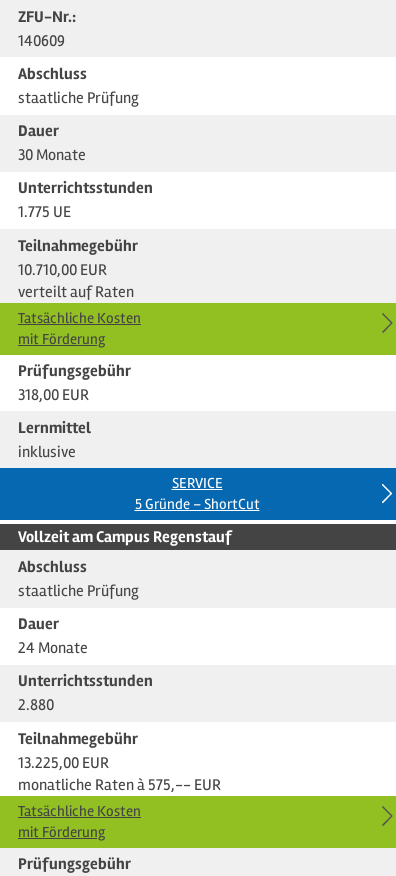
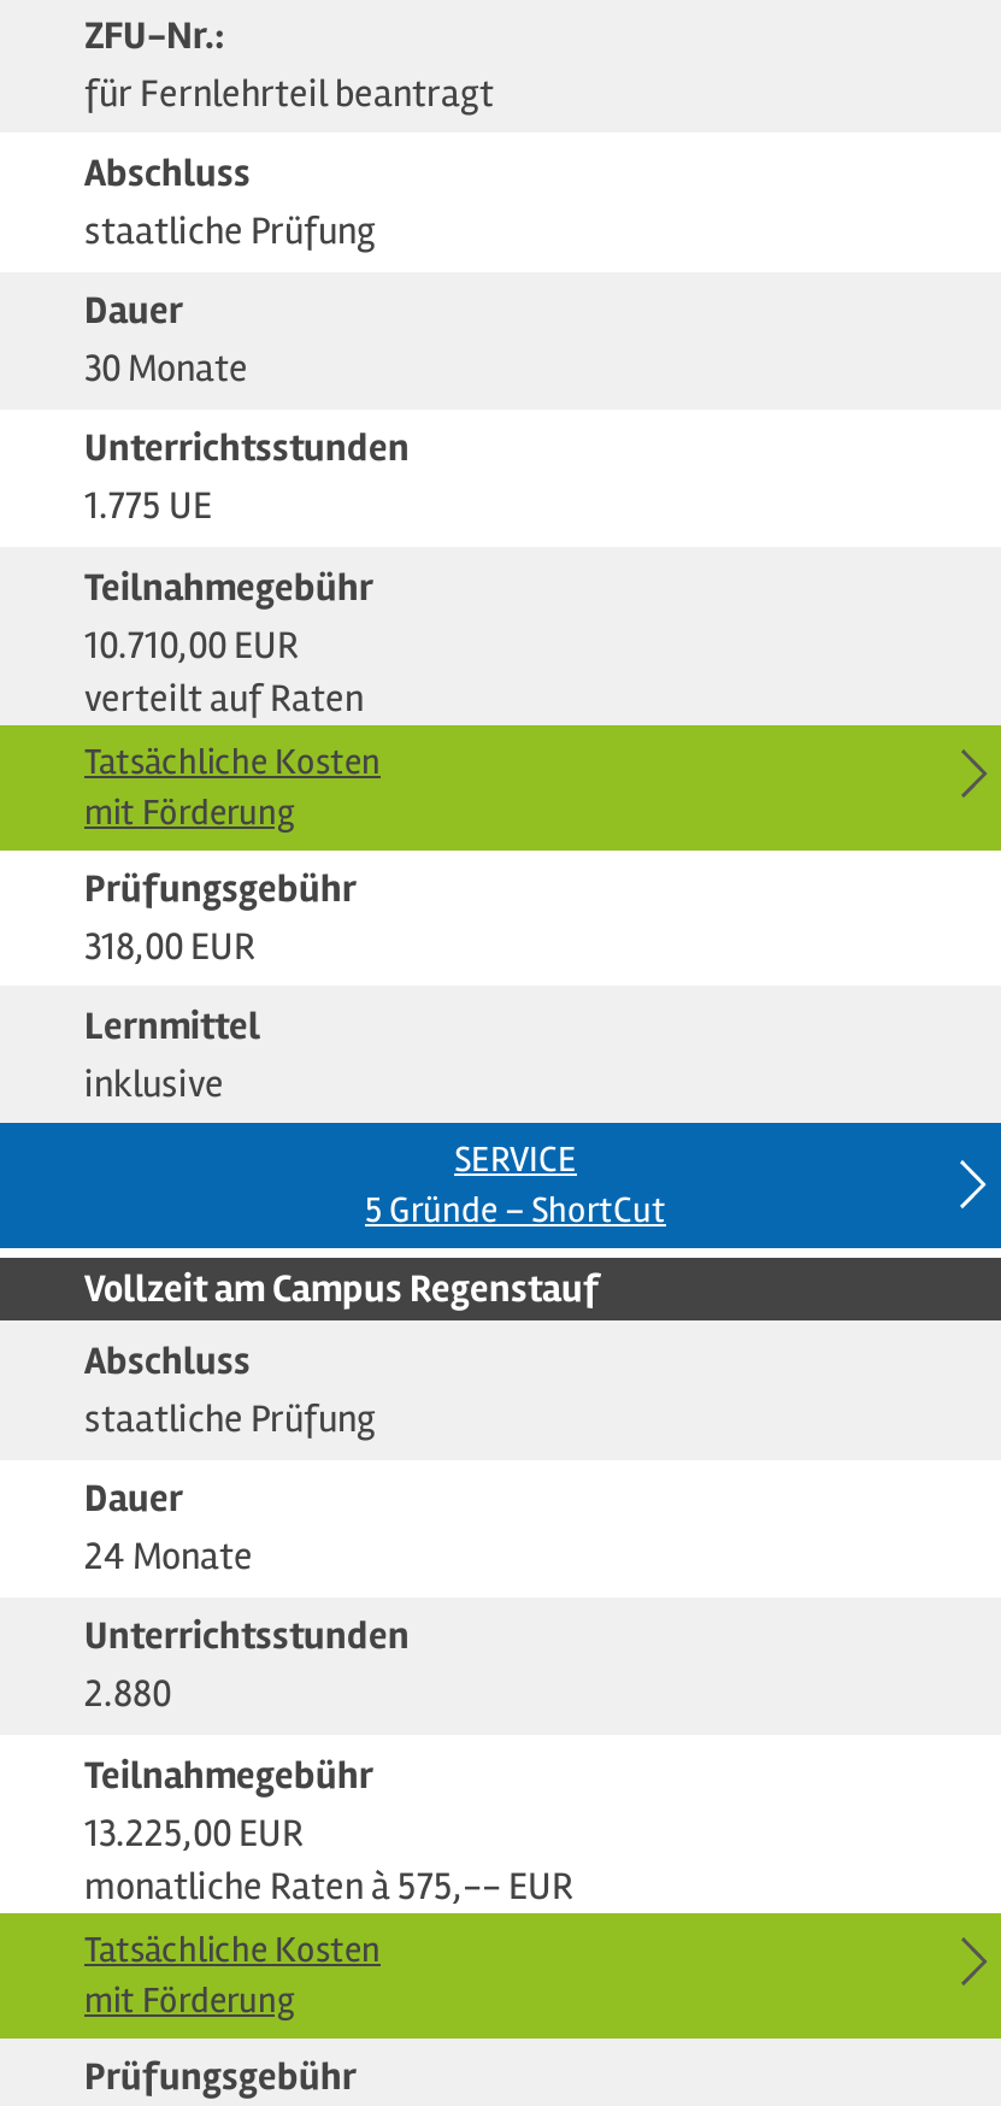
- 140609
+ für Fernlehrteil beantragt
